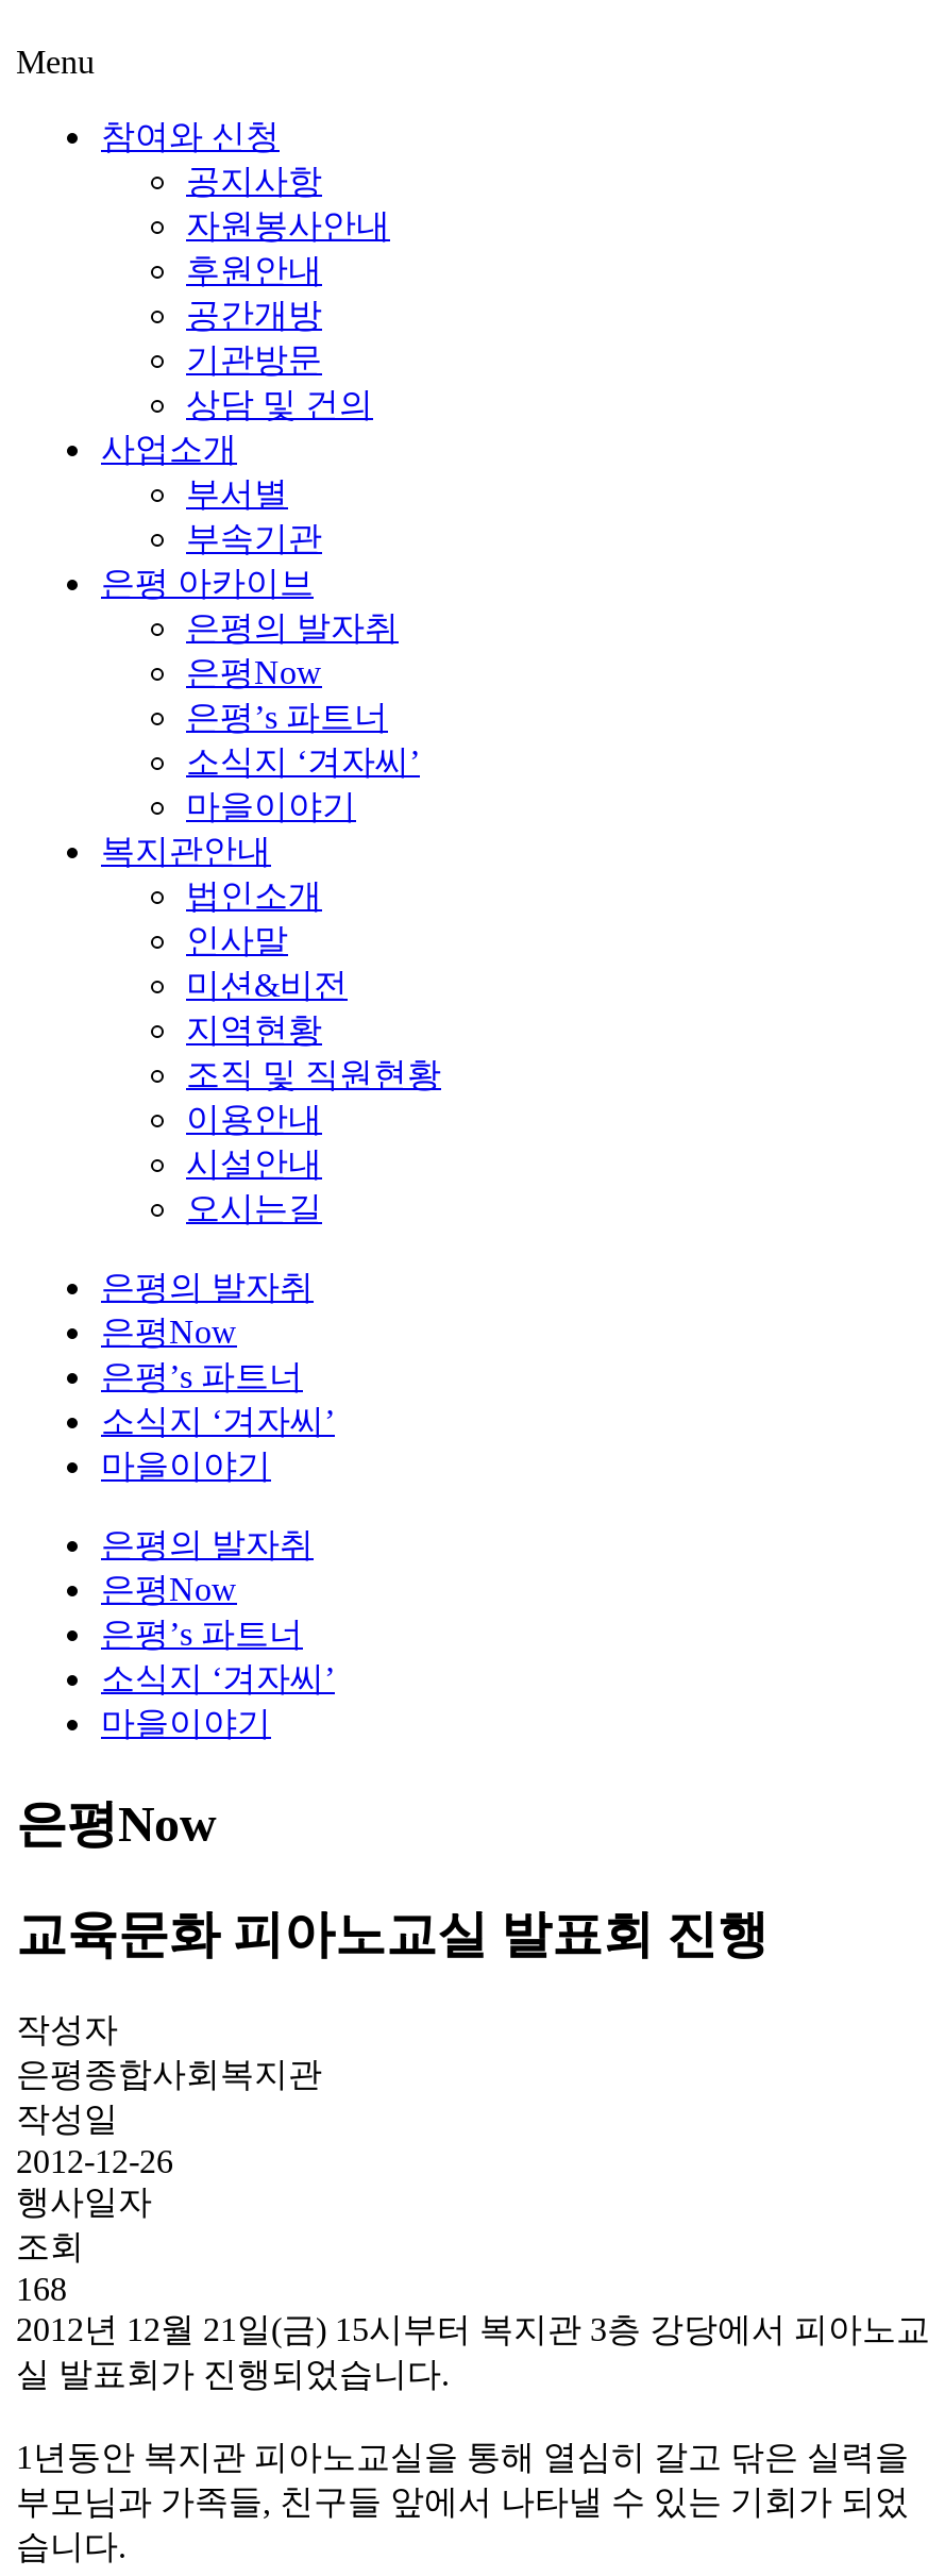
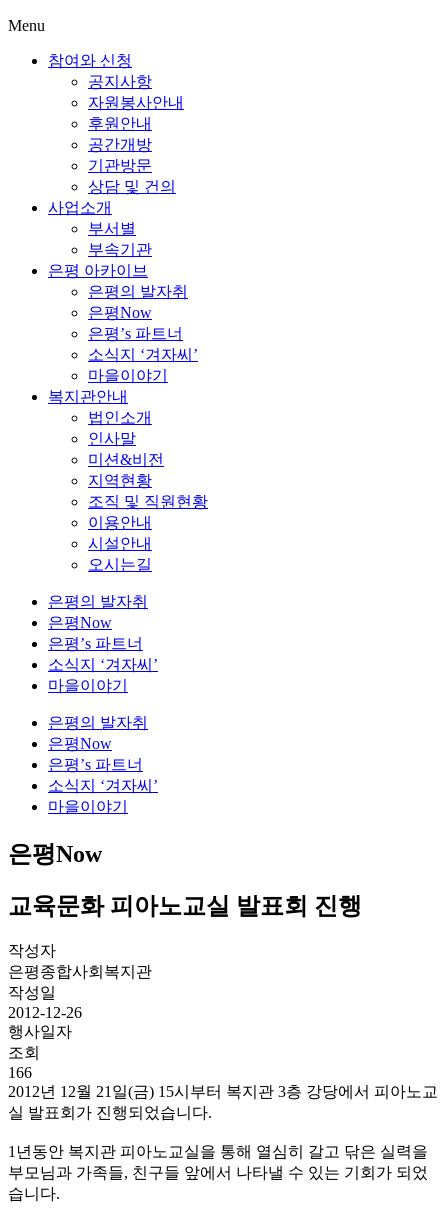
- 168
+ 166
